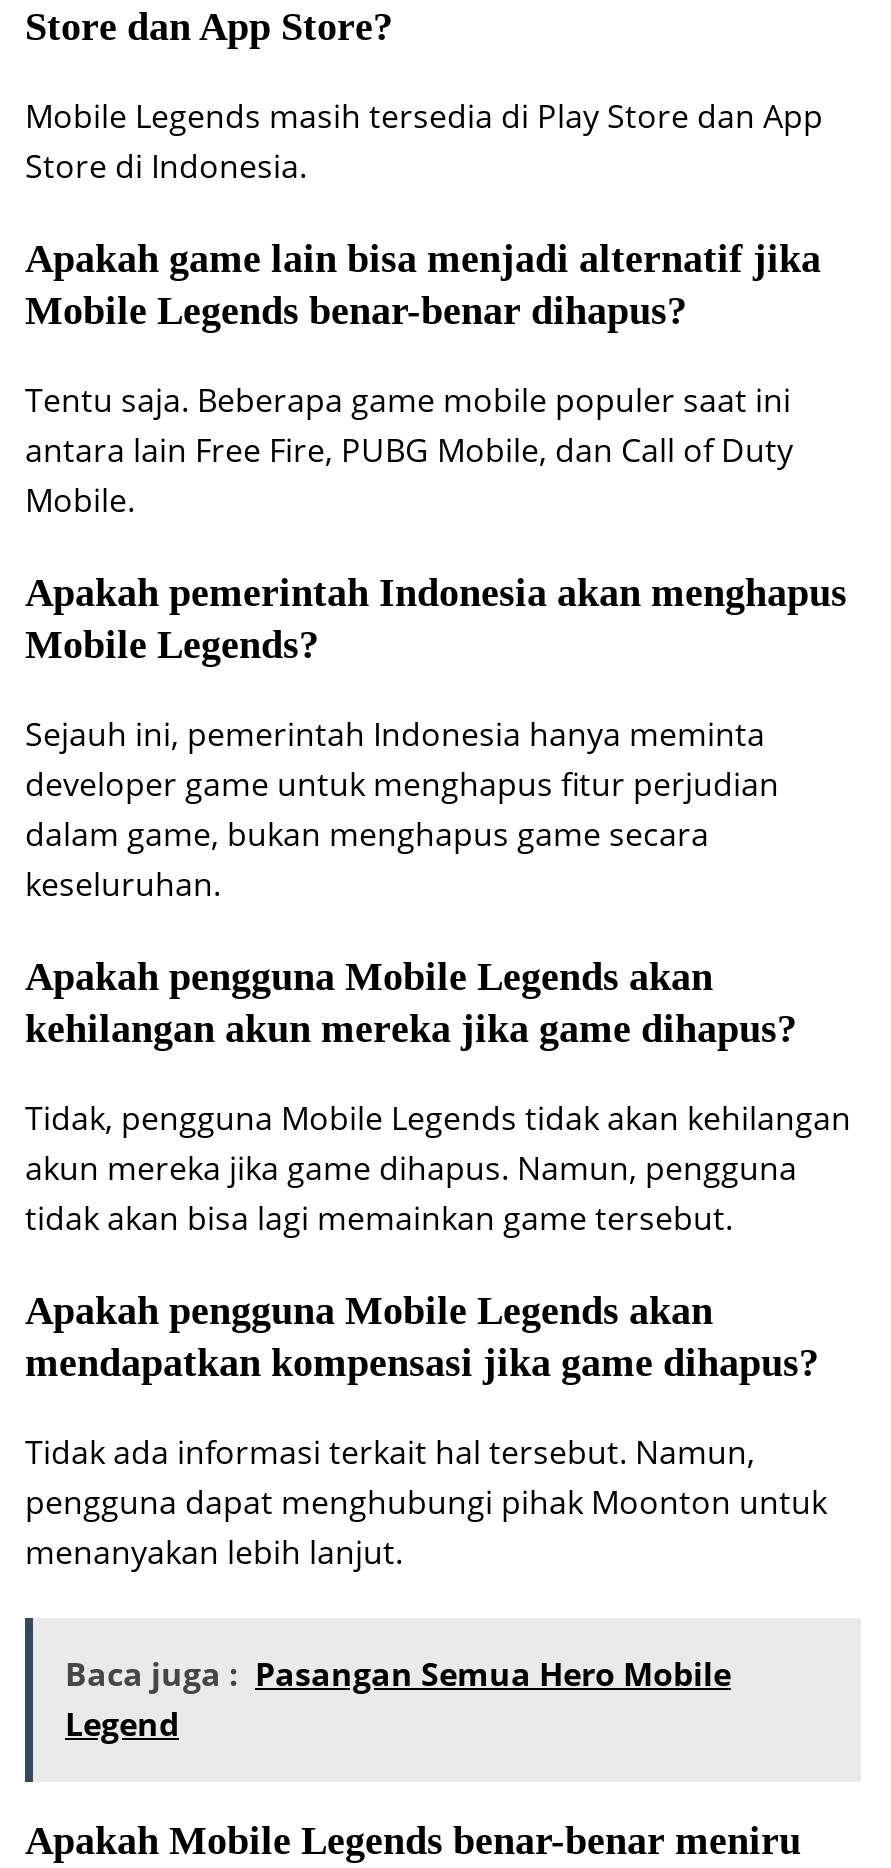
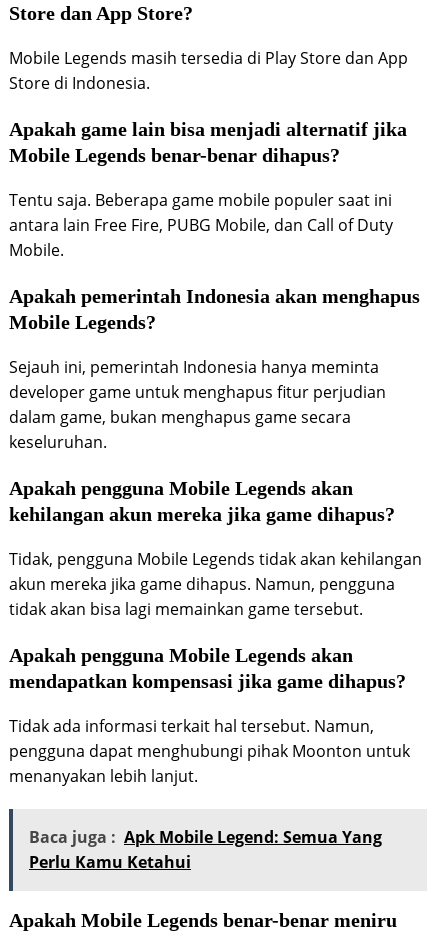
- Baca juga : Pasangan Semua Hero Mobile
- Legend
+ Baca juga : Apk Mobile Legend: Semua Yang
+ Perlu Kamu Ketahui
